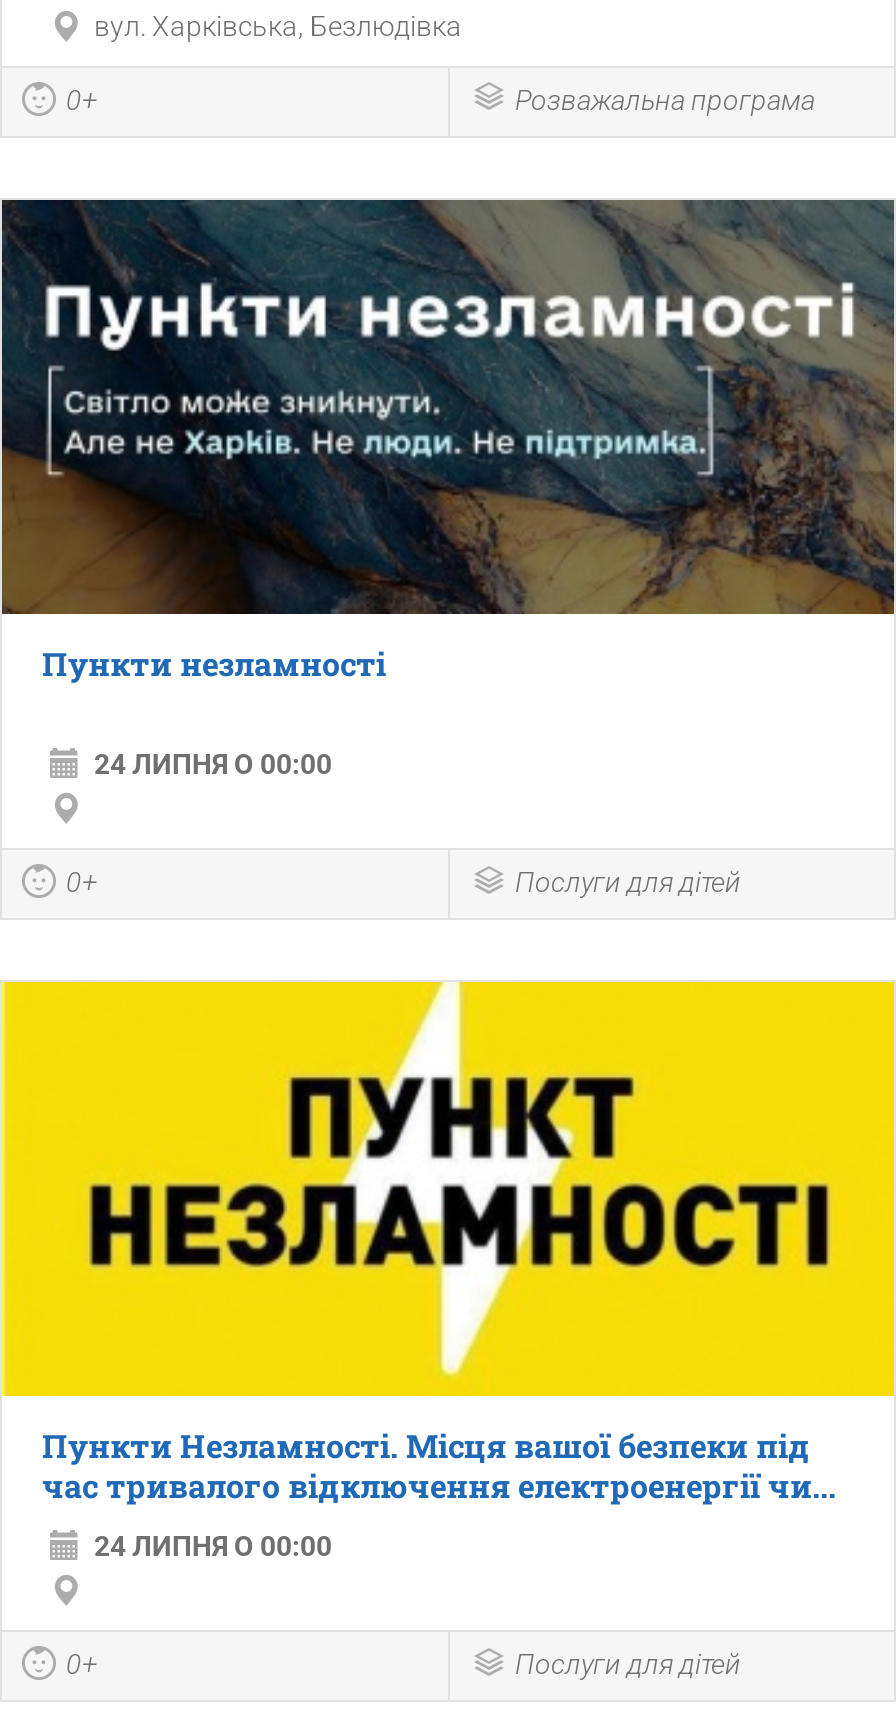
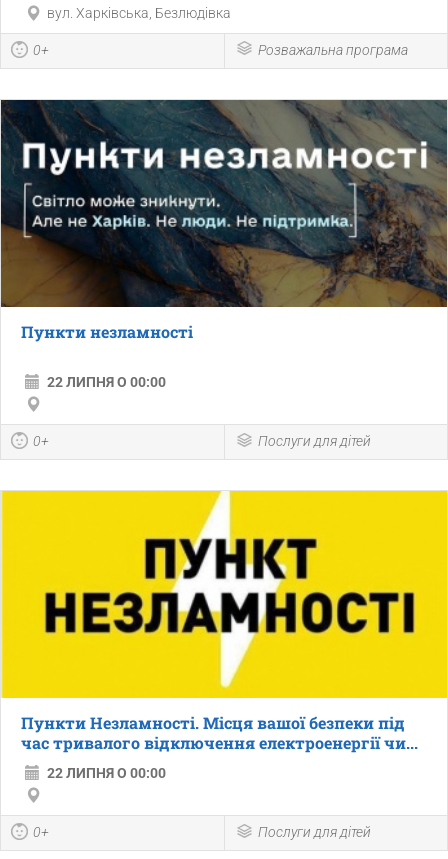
- 24 ЛИПНЯ О 00:00
+ 22 ЛИПНЯ О 00:00

- 24 ЛИПНЯ О 00:00
+ 22 ЛИПНЯ О 00:00
